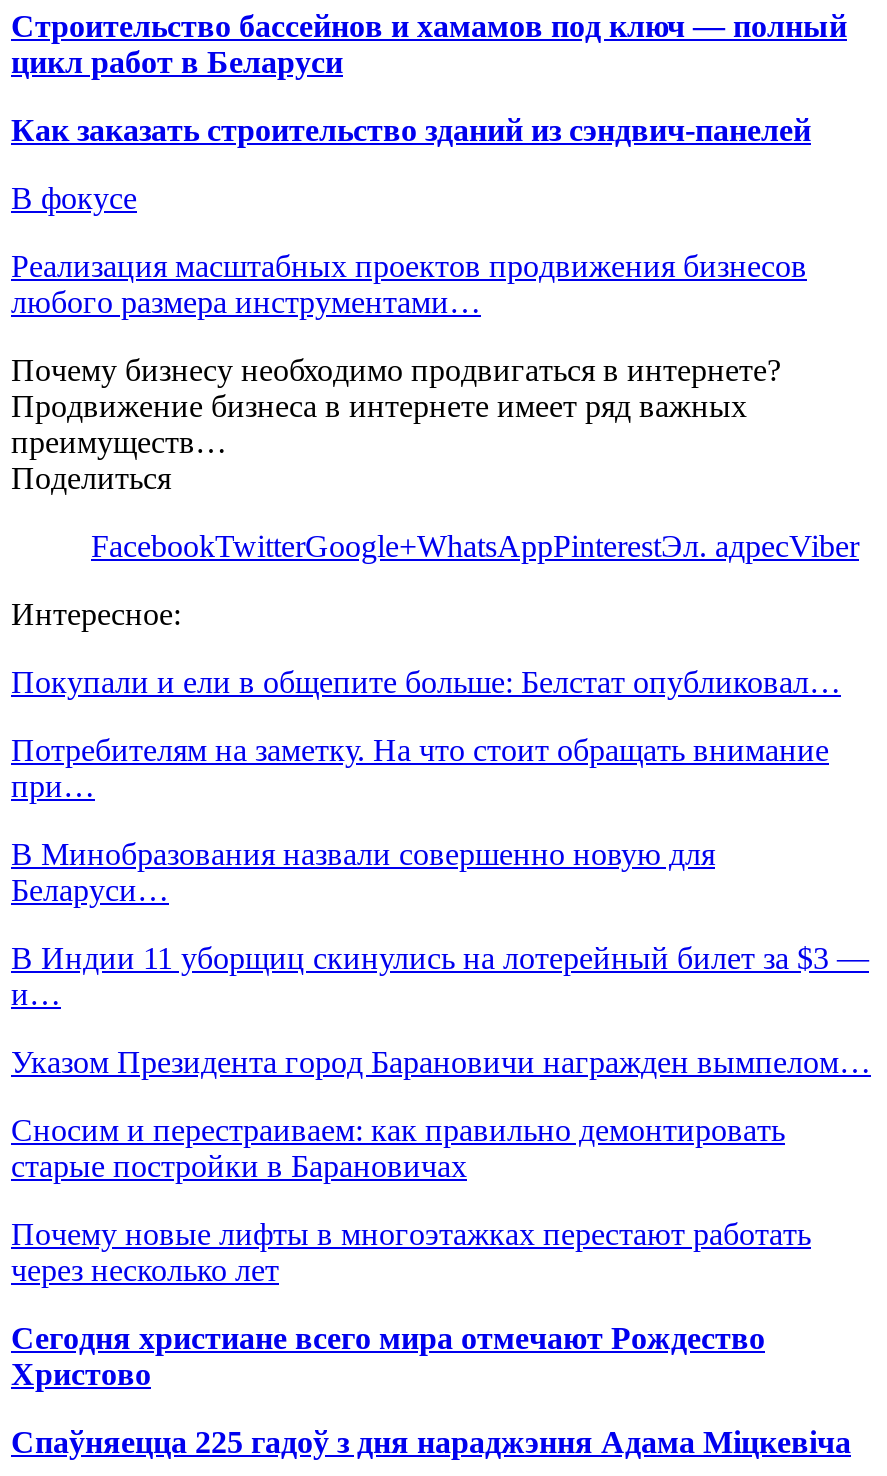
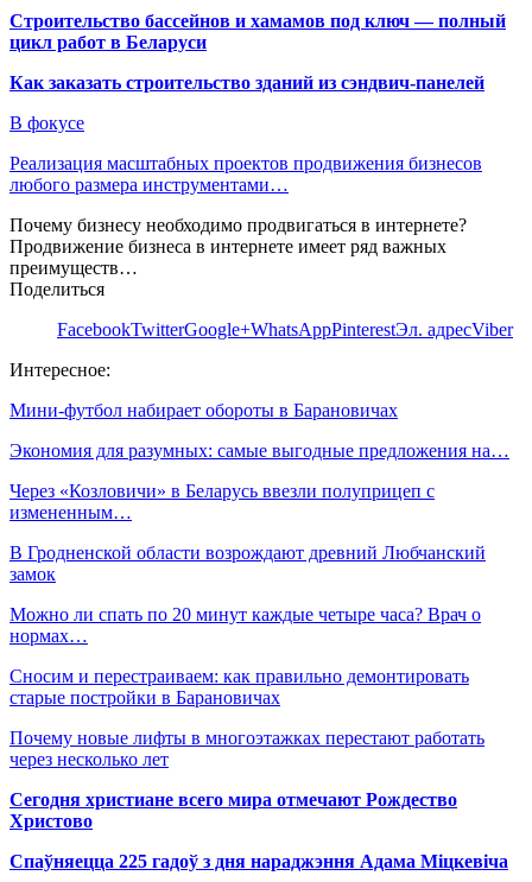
- Покупали и ели в общепите больше: Белстат опубликовал…
+ Мини-футбол набирает обороты в Барановичах

- Потребителям на заметку. На что стоит обращать внимание
- при…
+ Экономия для разумных: самые выгодные предложения на…

- В Минобразования назвали совершенно новую для
- Беларуси…
+ Через «Козловичи» в Беларусь ввезли полуприцеп с
+ измененным…

- В Индии 11 уборщиц скинулись на лотерейный билет за $3 —
- и…
+ В Гродненской области возрождают древний Любчанский
+ замок

- Указом Президента город Барановичи награжден вымпелом…
+ Можно ли спать по 20 минут каждые четыре часа? Врач о
+ нормах…
